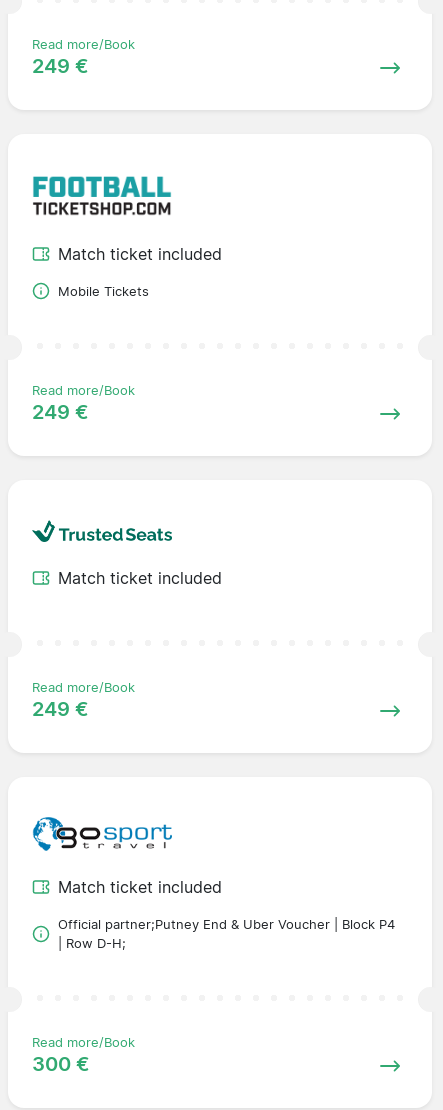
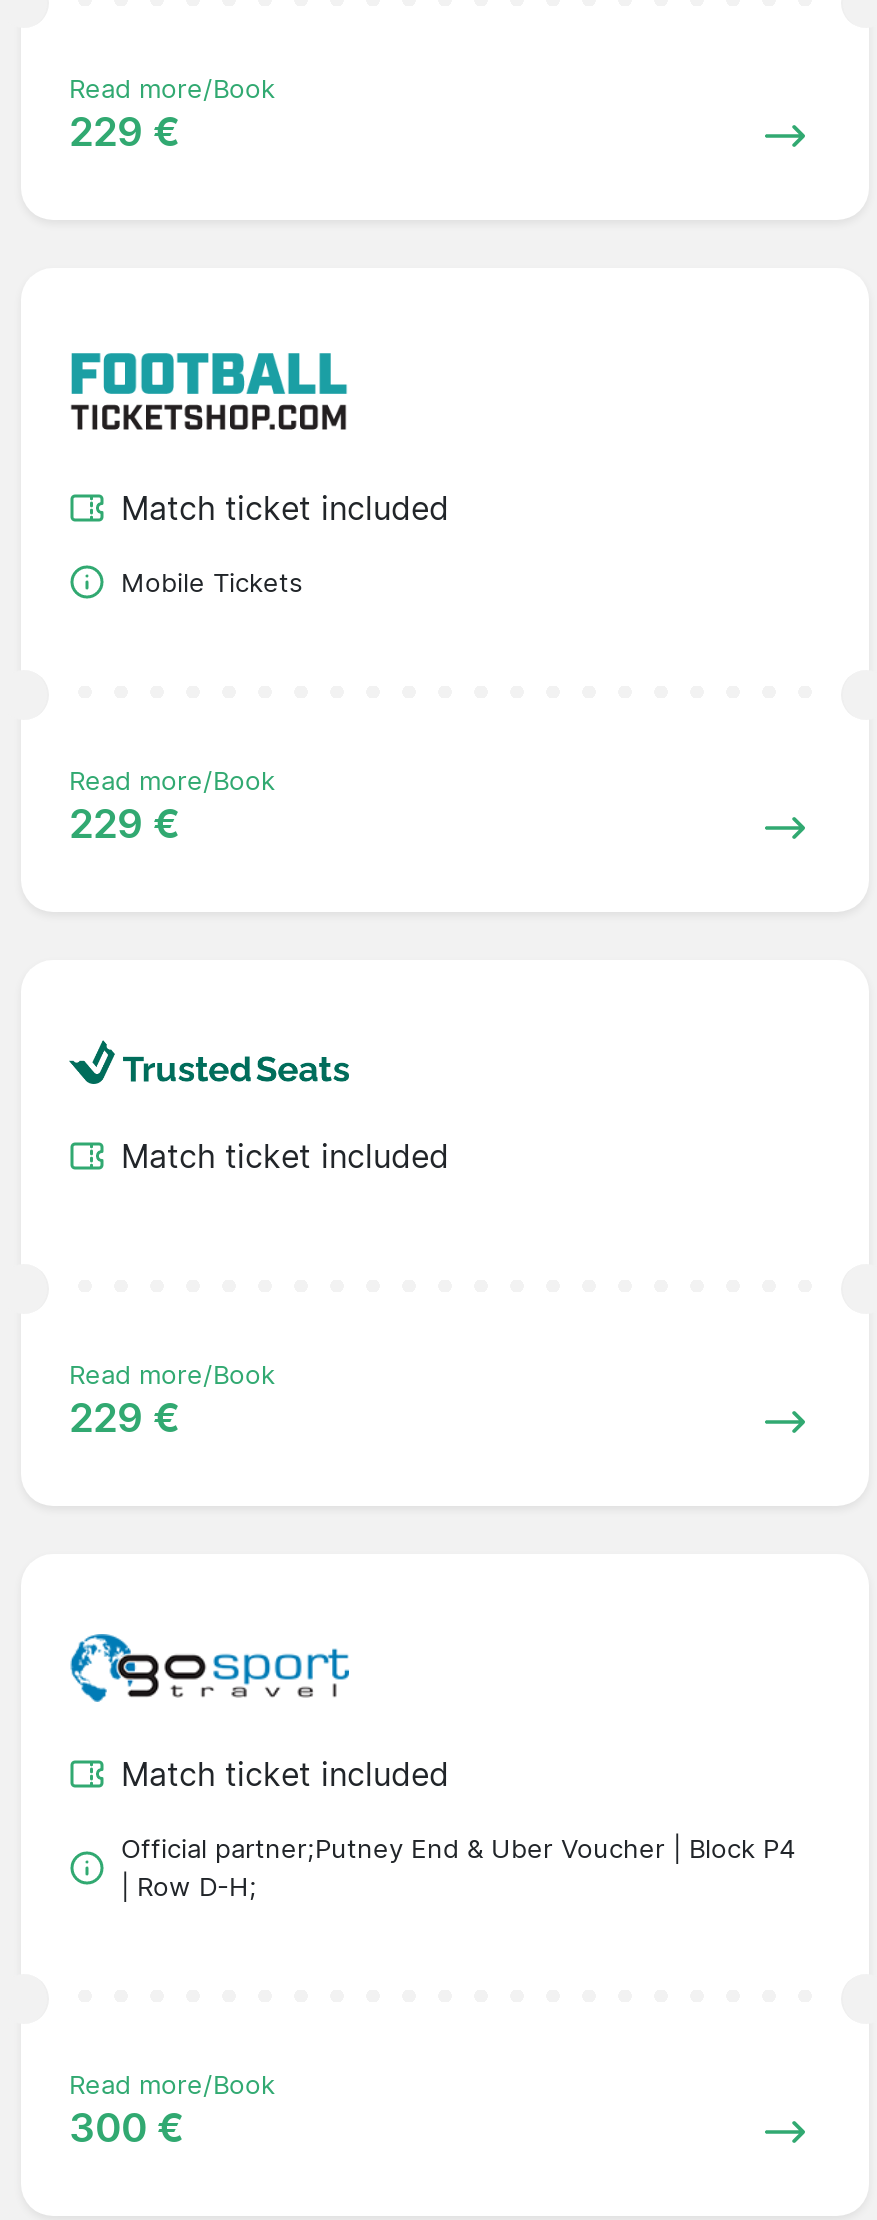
- 249 €
+ 229 €

- 249 €
+ 229 €

- 249 €
+ 229 €
